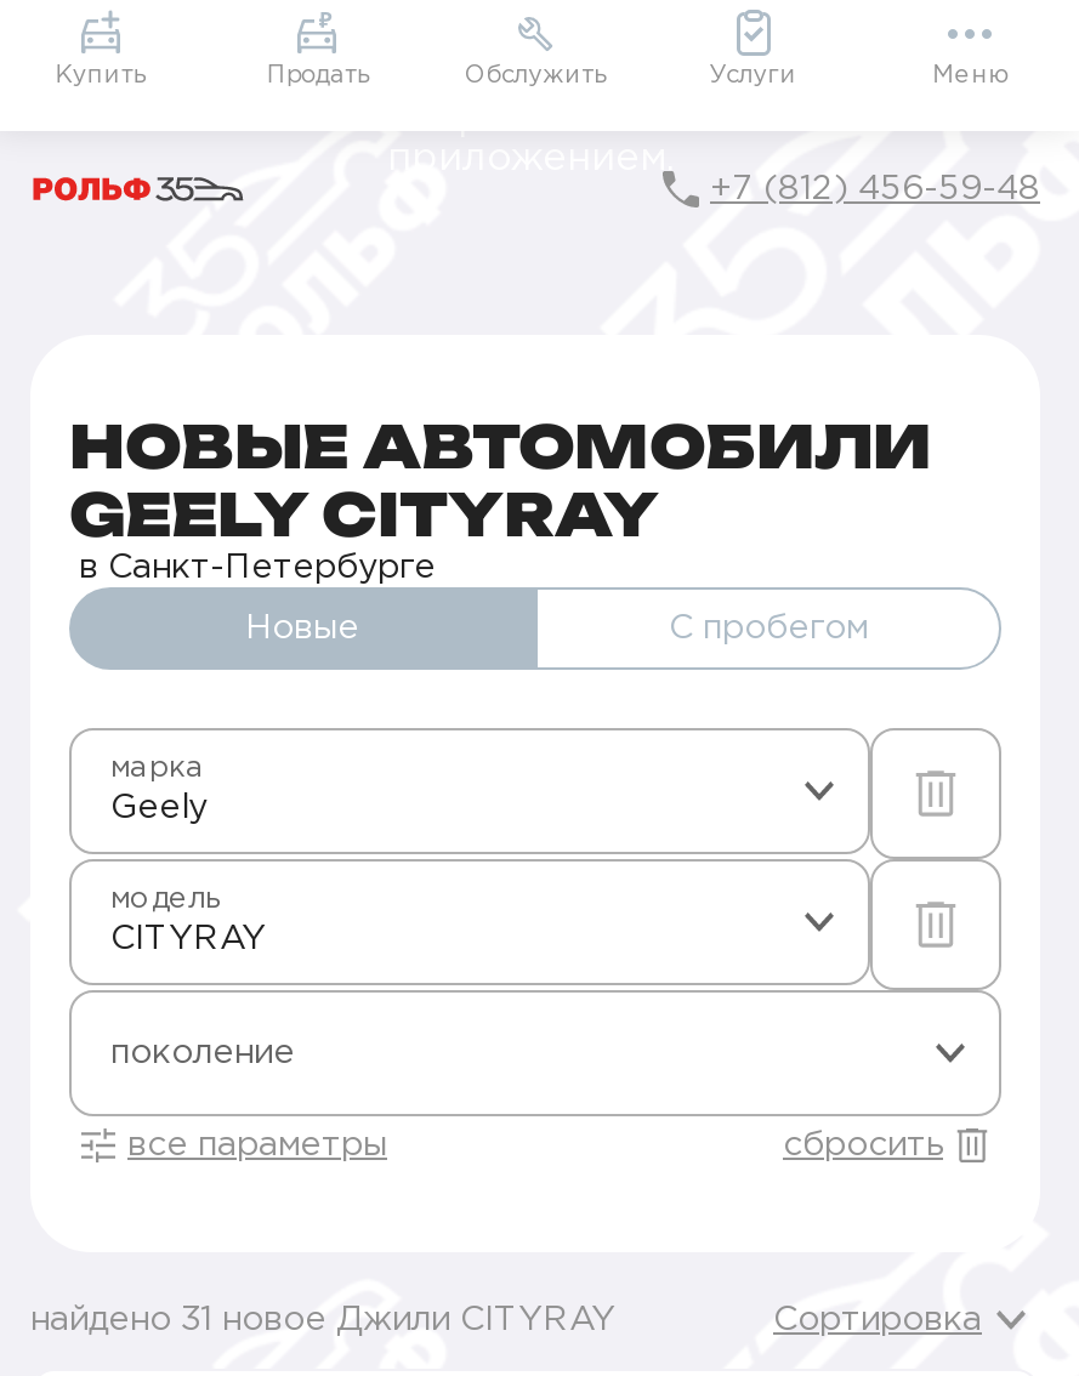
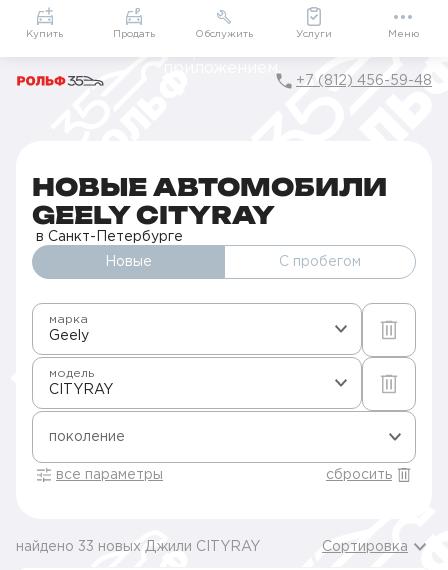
- найдено 31 новое Джили CITYRAY
+ найдено 33 новых Джили CITYRAY
